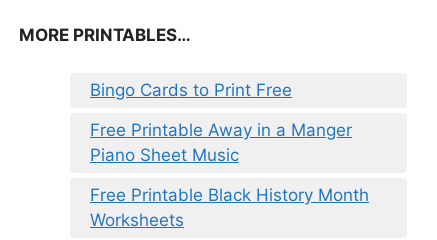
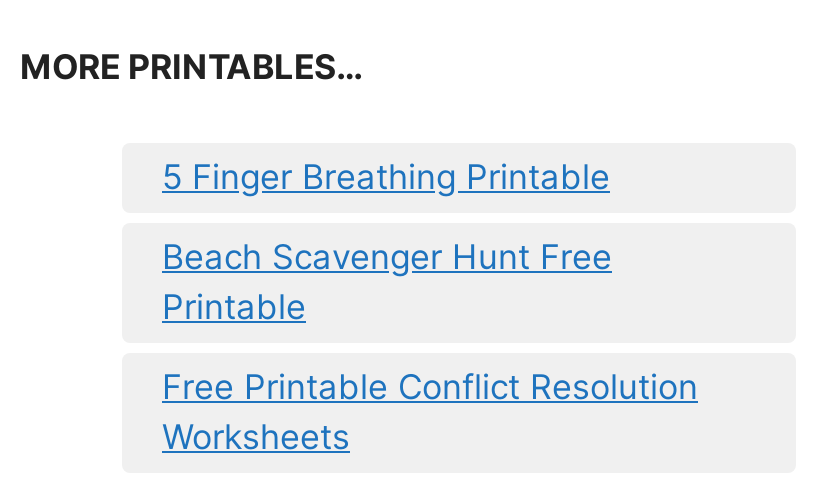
- Bingo Cards to Print Free
+ 5 Finger Breathing Printable

- Free Printable Away in a Manger
- Piano Sheet Music
+ Beach Scavenger Hunt Free
+ Printable

- Free Printable Black History Month
+ Free Printable Conflict Resolution
